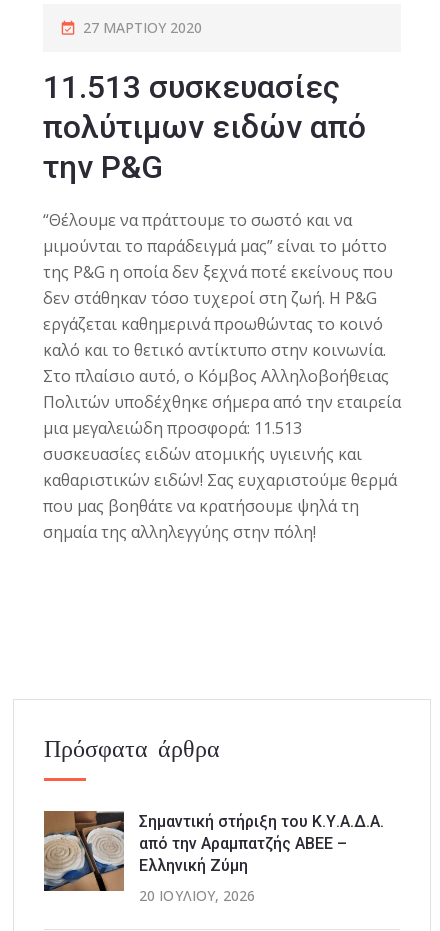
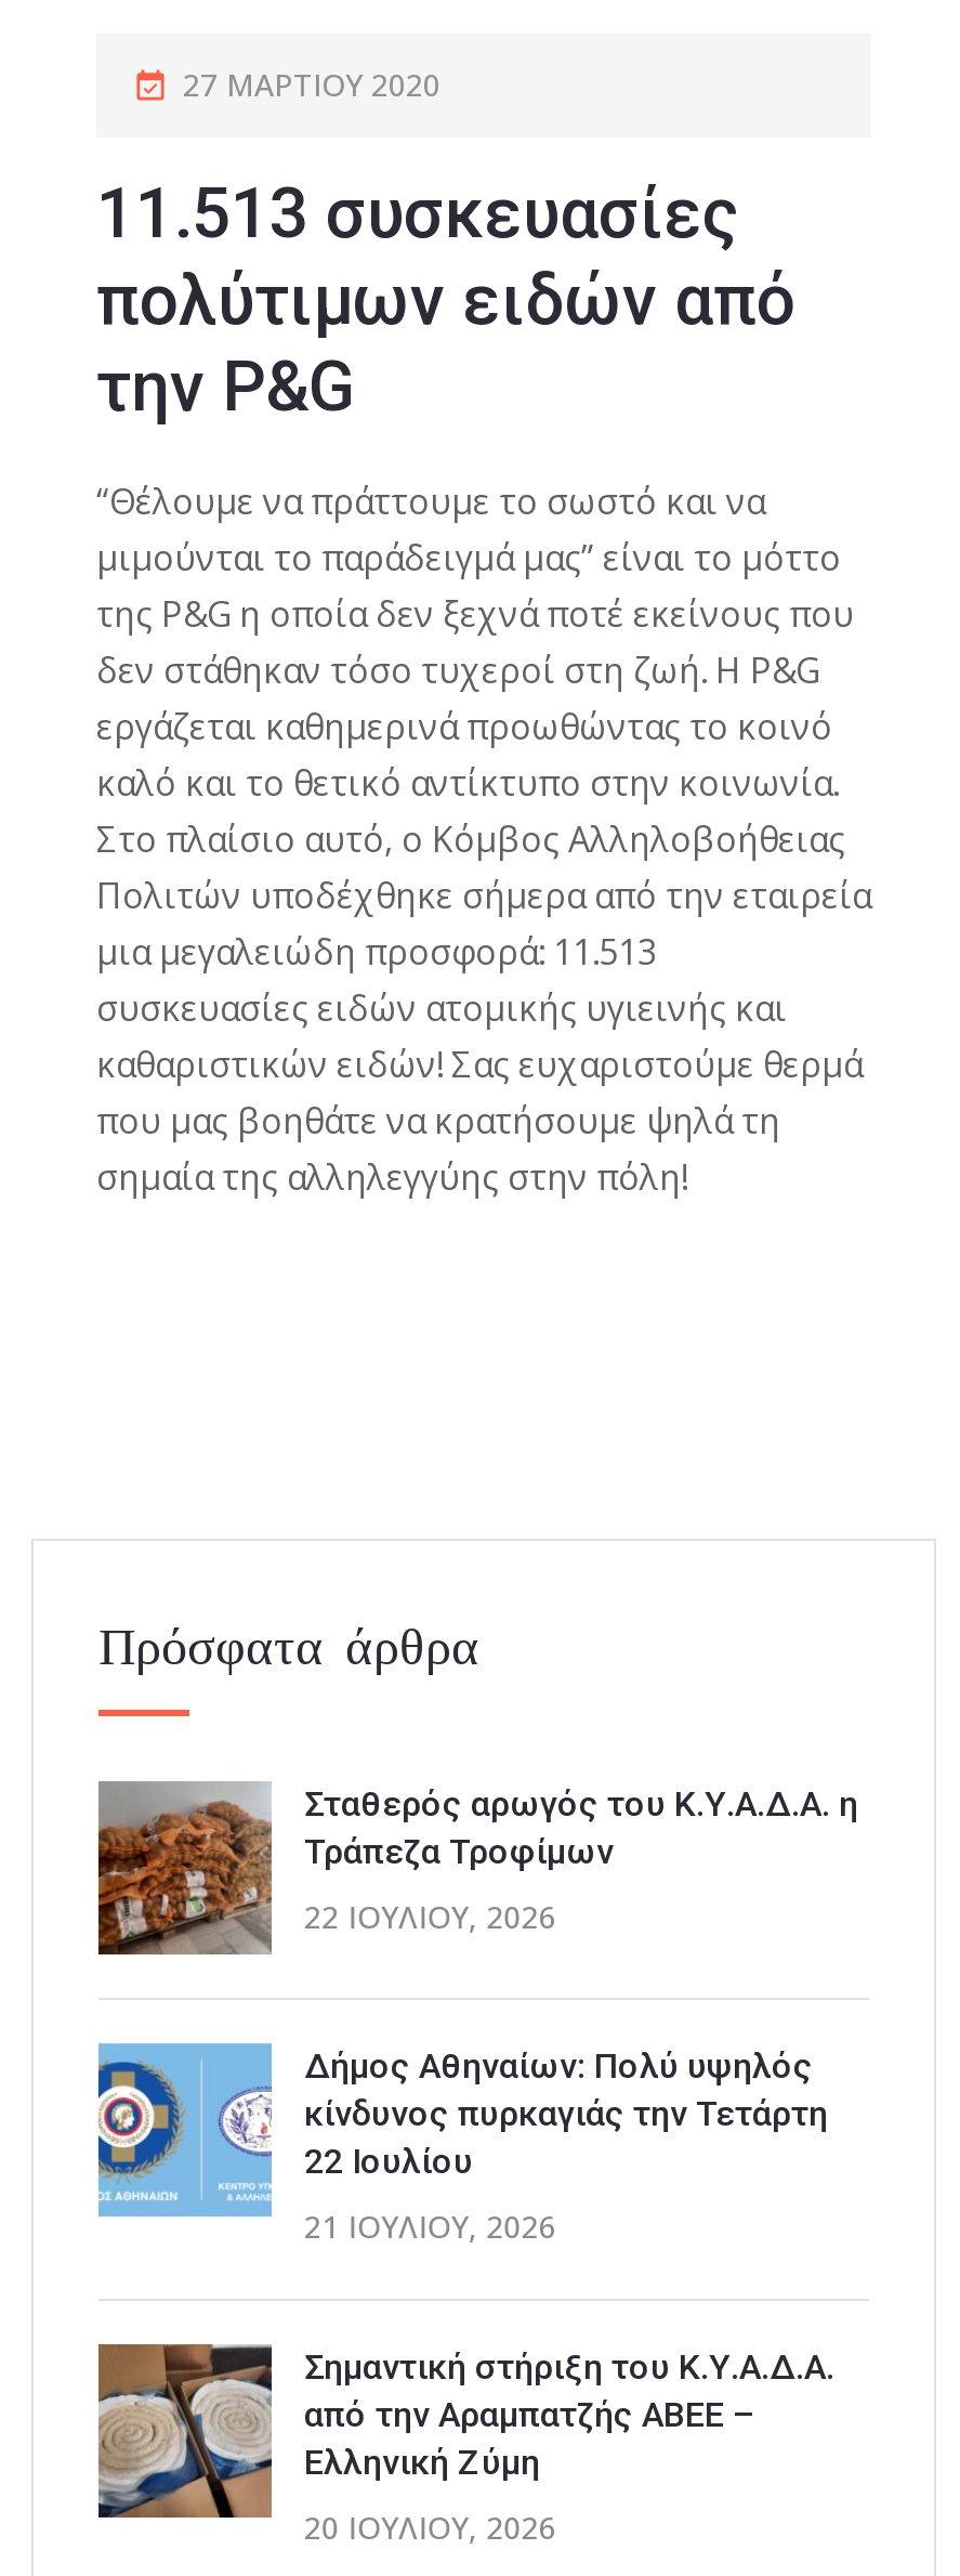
+ [image]
+ Σταθερός αρωγός του Κ.Υ.Α.Δ.Α. η
+ Τράπεζα Τροφίμων
+ 22 ΙΟΥΛΊΟΥ, 2026

+ [image]
+ Δήμος Αθηναίων: Πολύ υψηλός
+ κίνδυνος πυρκαγιάς την Τετάρτη
+ 22 Ιουλίου
+ 21 ΙΟΥΛΊΟΥ, 2026
